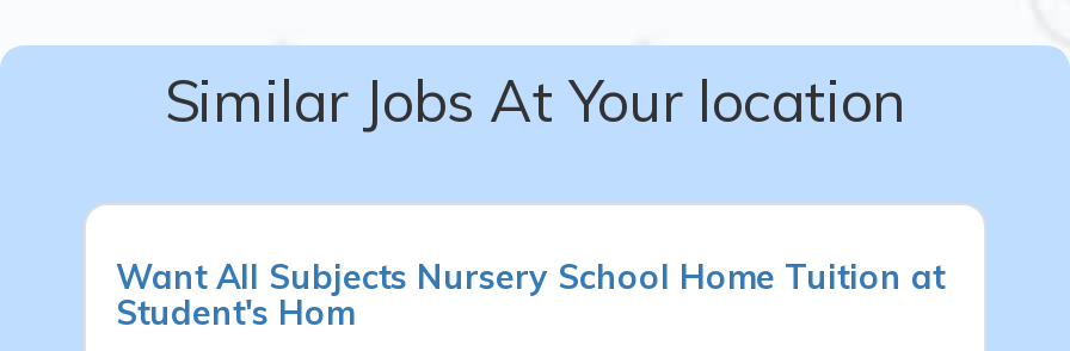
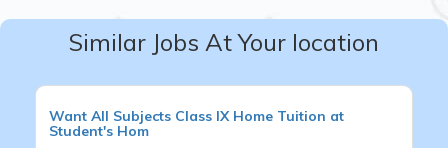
- Want All Subjects Nursery School Home Tuition at
+ Want All Subjects Class IX Home Tuition at
